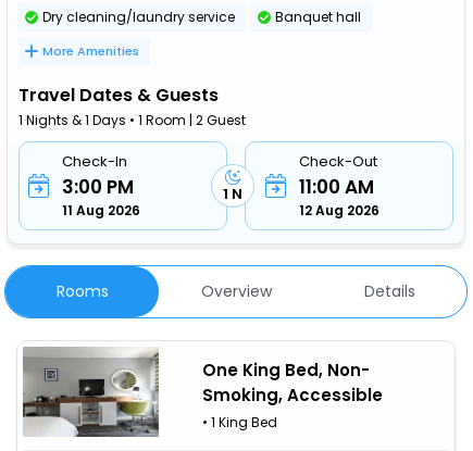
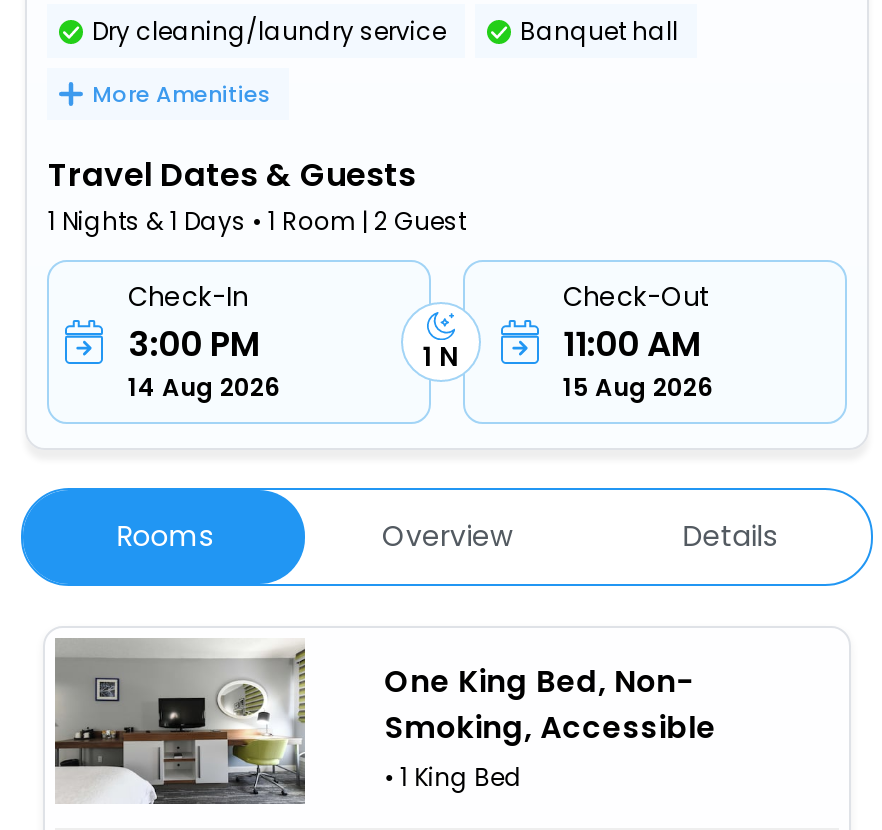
- 11 Aug 2026
+ 14 Aug 2026

- 12 Aug 2026
+ 15 Aug 2026
